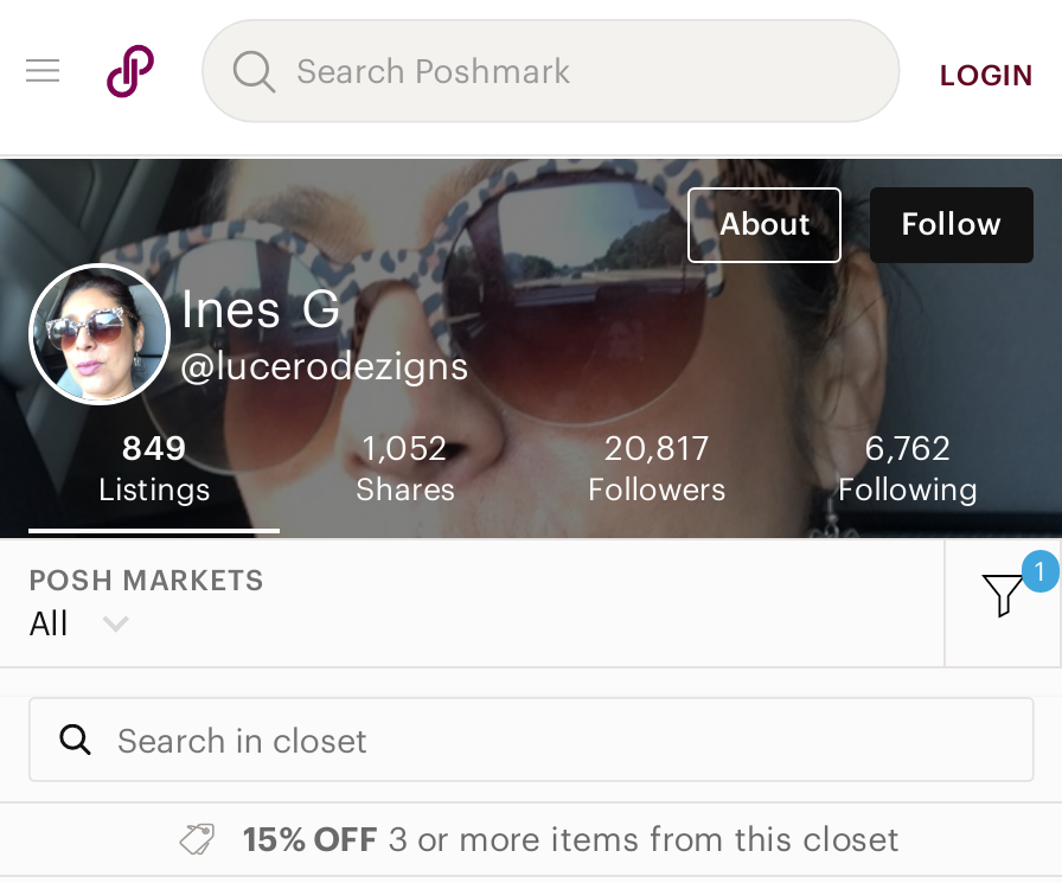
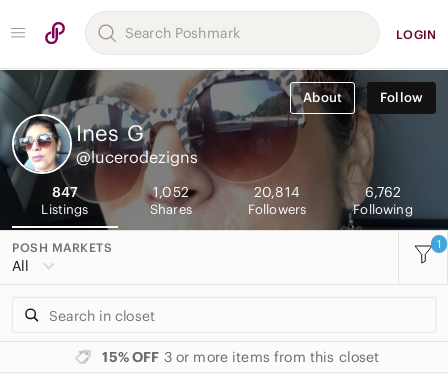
- 849
+ 847

- 20,817
+ 20,814
